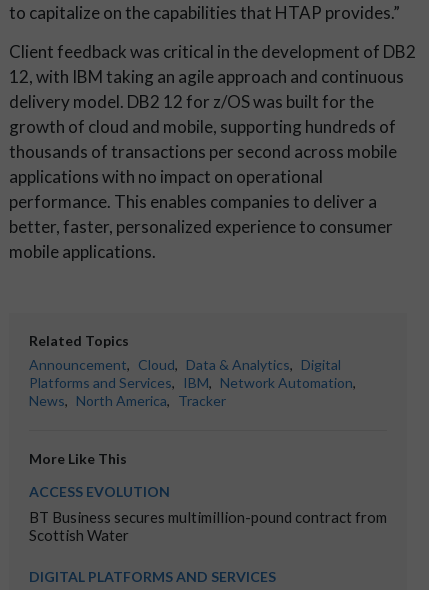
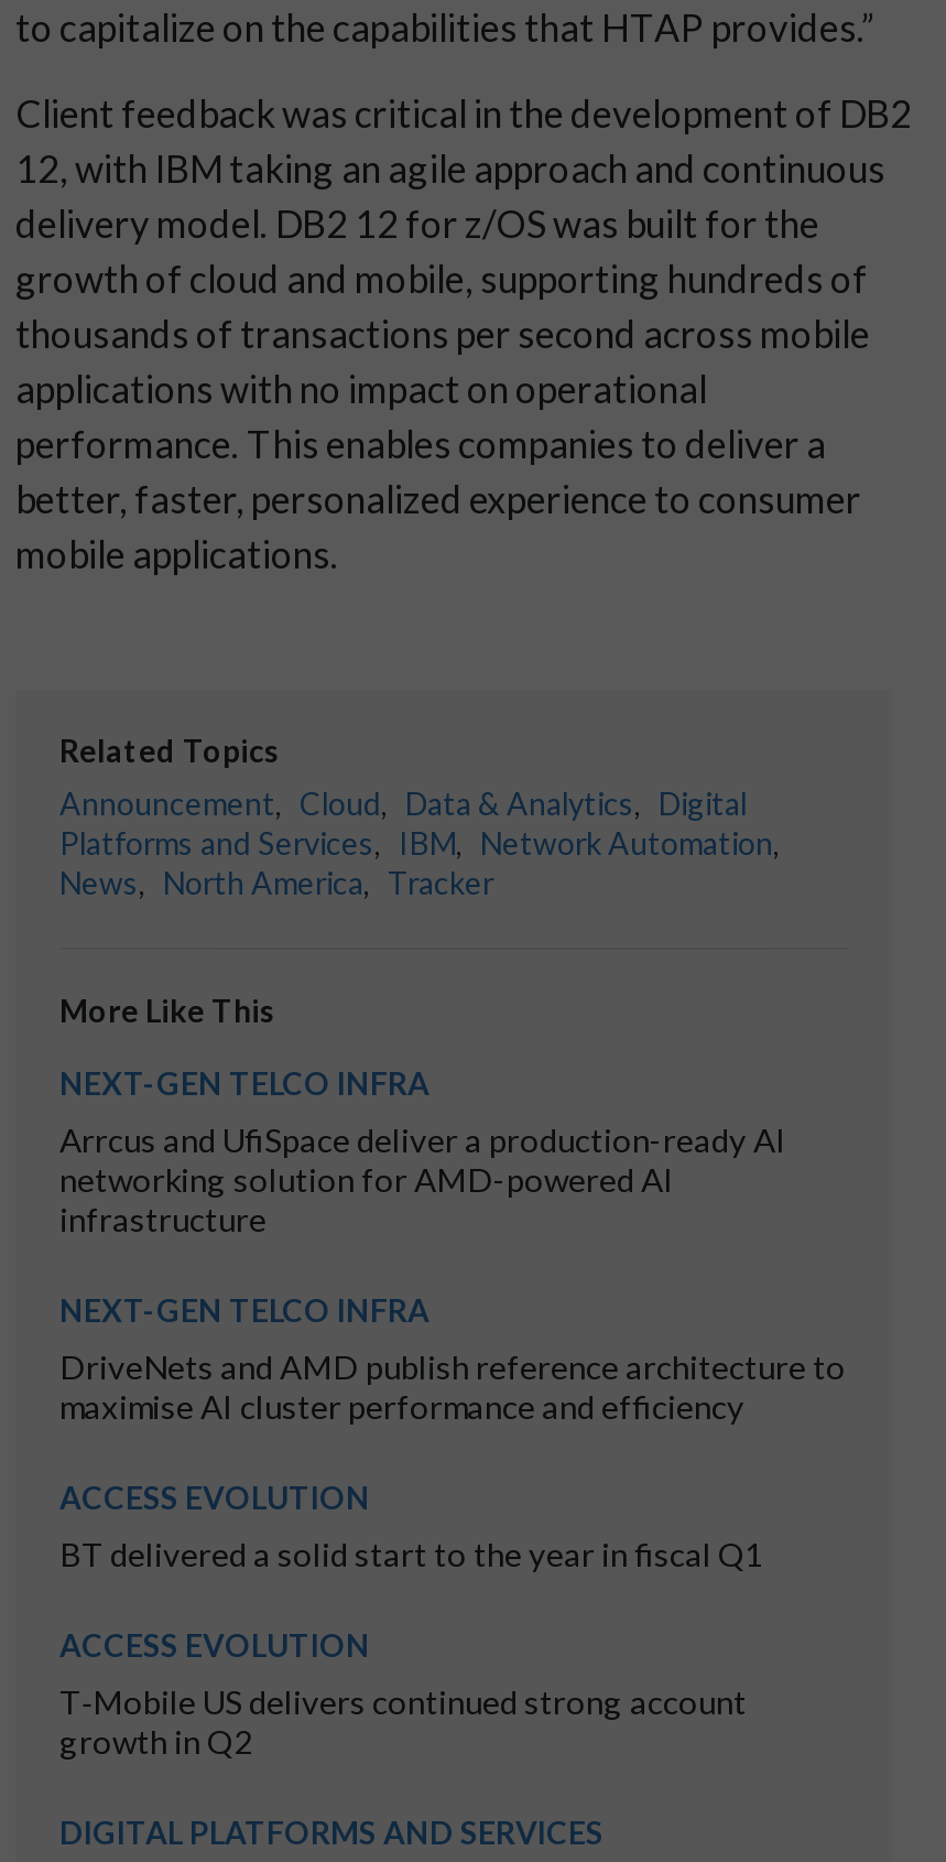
+ NEXT-GEN TELCO INFRA
+ Arrcus and UfiSpace deliver a production-ready AI
+ networking solution for AMD-powered AI
+ infrastructure
+ NEXT-GEN TELCO INFRA
+ DriveNets and AMD publish reference architecture to
+ maximise AI cluster performance and efficiency

- BT Business secures multimillion-pound contract from
- Scottish Water
+ BT delivered a solid start to the year in fiscal Q1
+ ACCESS EVOLUTION
+ T‑Mobile US delivers continued strong account
+ growth in Q2
